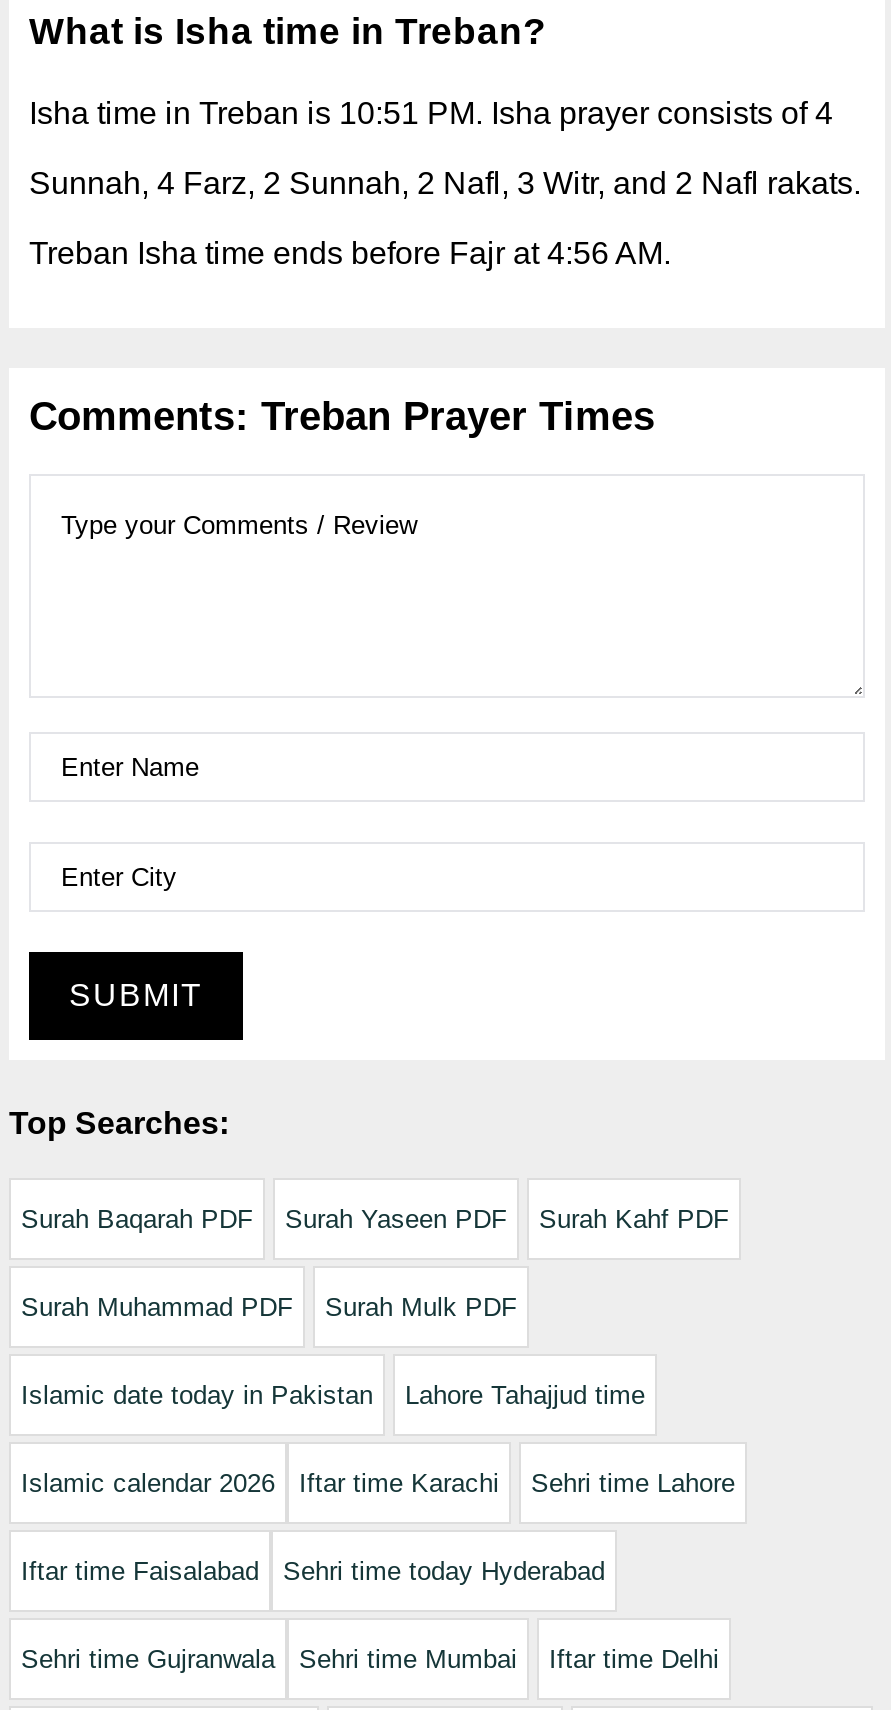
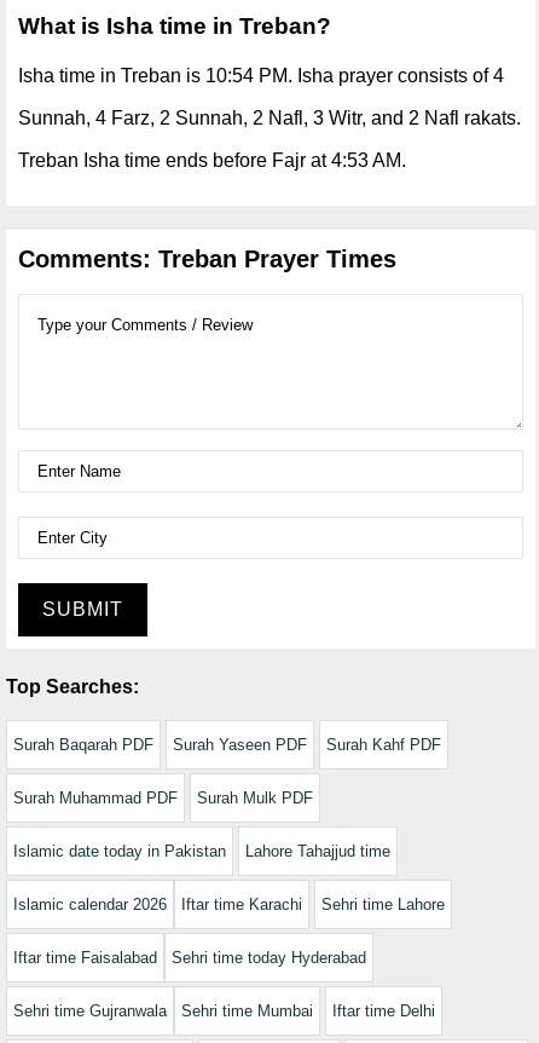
- Isha time in Treban is 10:51 PM. Isha prayer consists of 4
+ Isha time in Treban is 10:54 PM. Isha prayer consists of 4

- Treban Isha time ends before Fajr at 4:56 AM.
+ Treban Isha time ends before Fajr at 4:53 AM.
